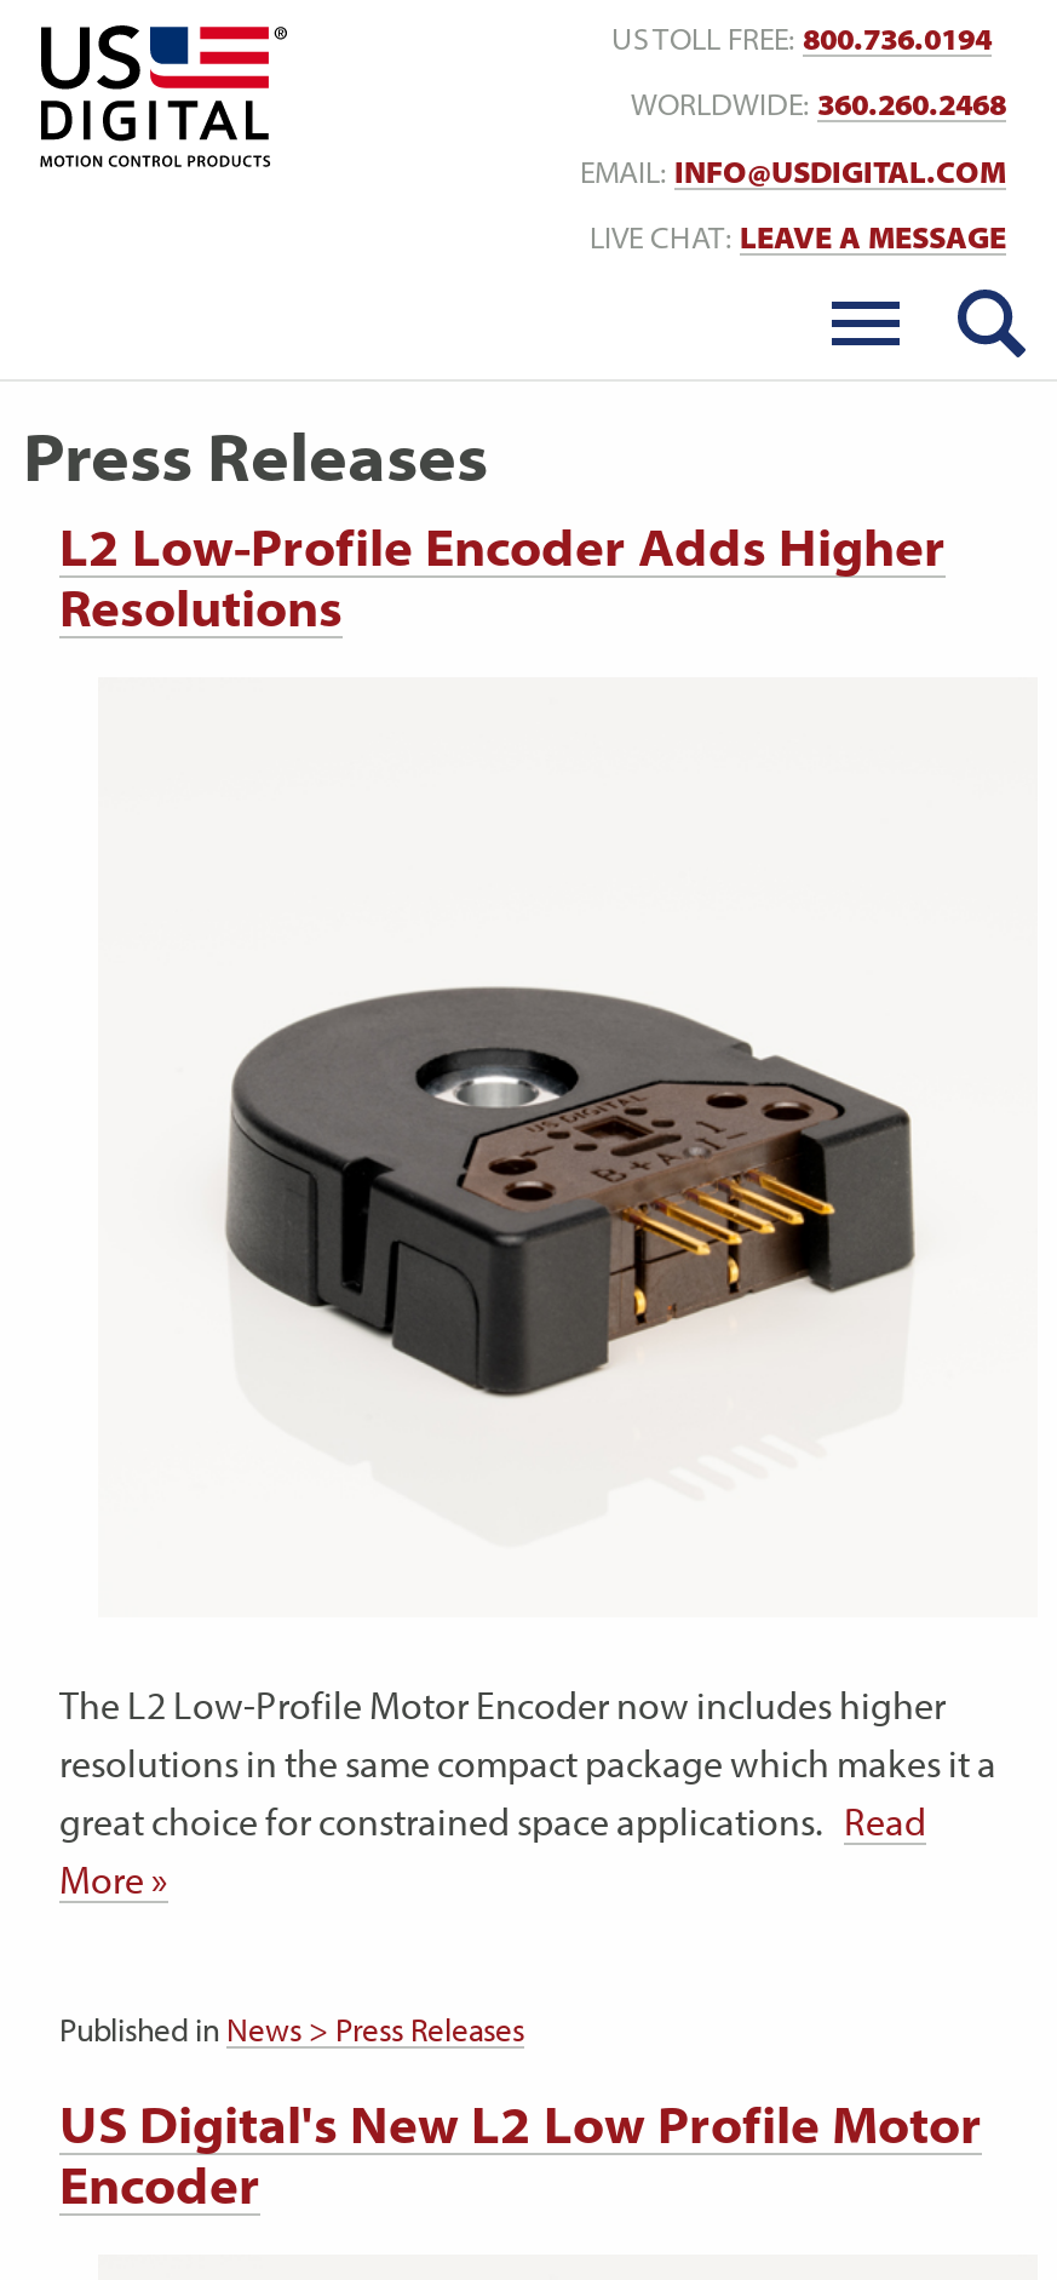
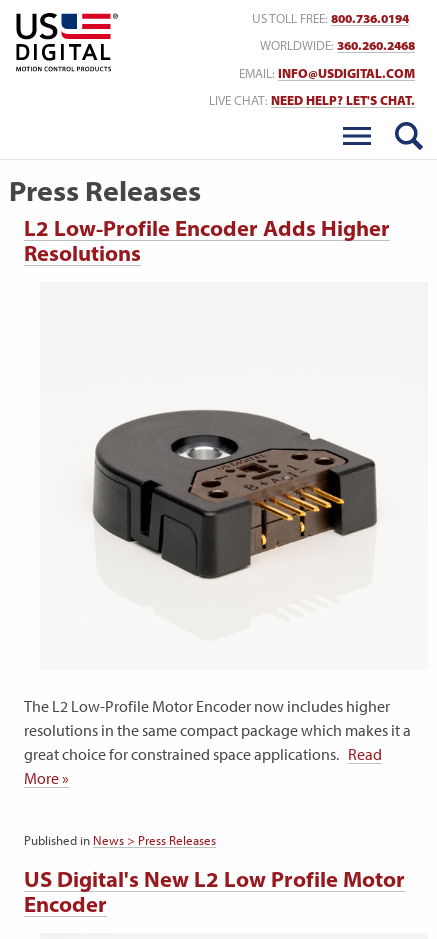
- LIVE CHAT: LEAVE A MESSAGE
+ LIVE CHAT: NEED HELP? LET'S CHAT.
